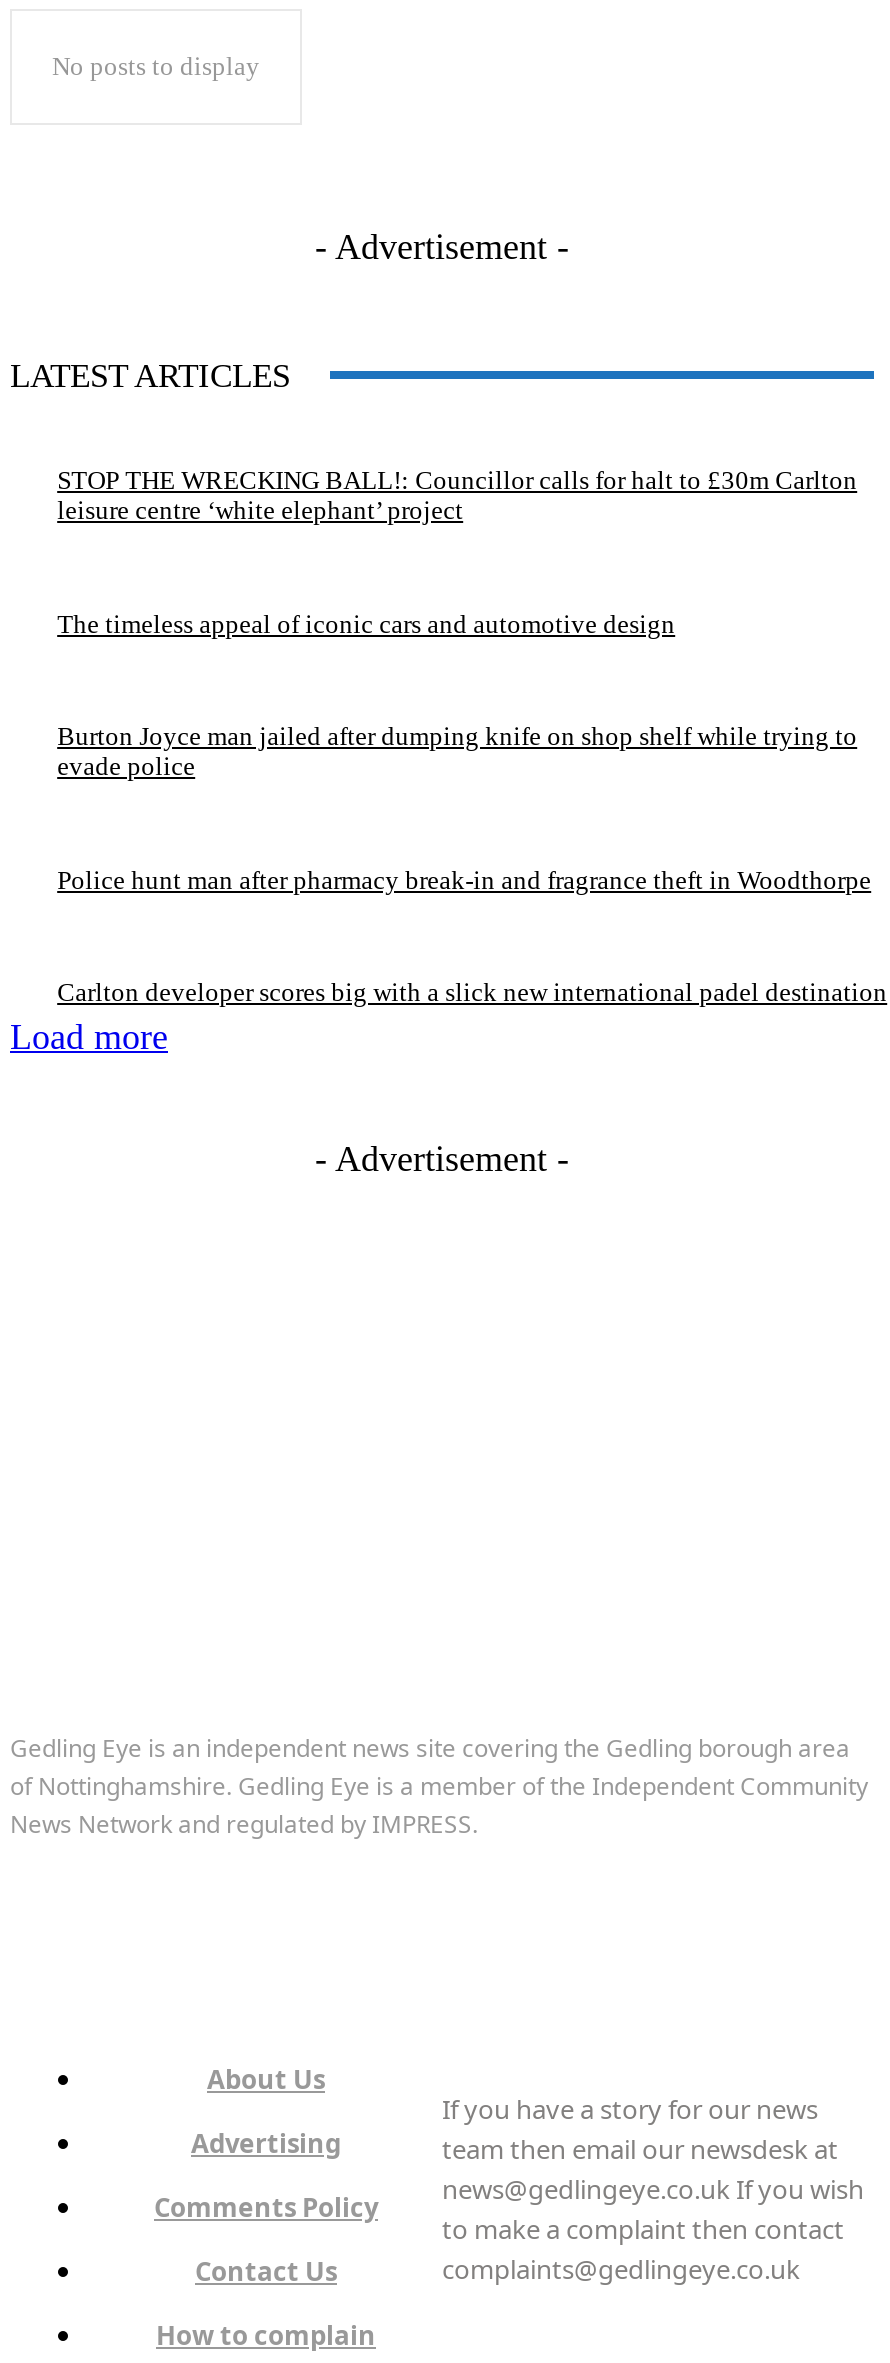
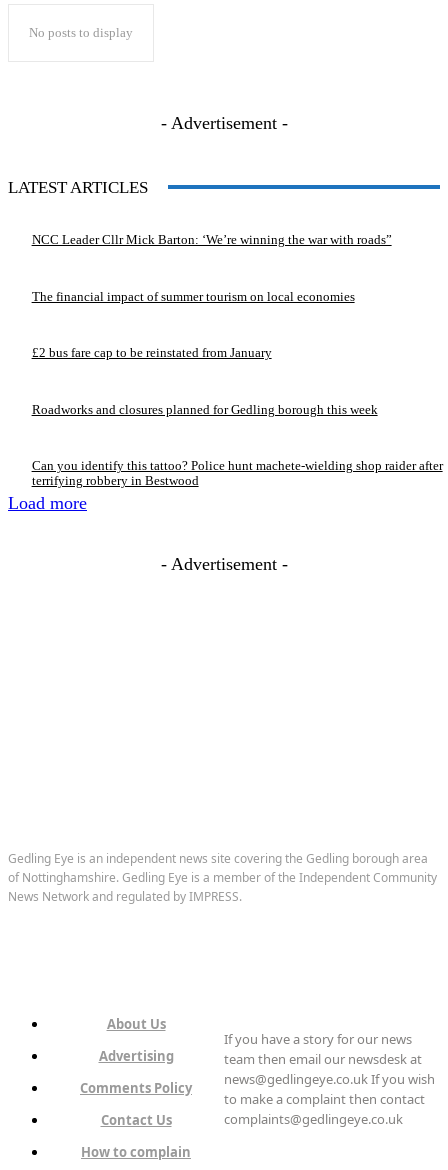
- STOP THE WRECKING BALL!: Councillor calls for halt to £30m Carlton
- leisure centre ‘white elephant’ project
+ NCC Leader Cllr Mick Barton: ‘We’re winning the war with roads”

- The timeless appeal of iconic cars and automotive design
+ The financial impact of summer tourism on local economies

- Burton Joyce man jailed after dumping knife on shop shelf while trying to
- evade police
+ £2 bus fare cap to be reinstated from January

- Police hunt man after pharmacy break‑in and fragrance theft in Woodthorpe
+ Roadworks and closures planned for Gedling borough this week

- Carlton developer scores big with a slick new international padel destination
+ Can you identify this tattoo? Police hunt machete-wielding shop raider after
+ terrifying robbery in Bestwood
